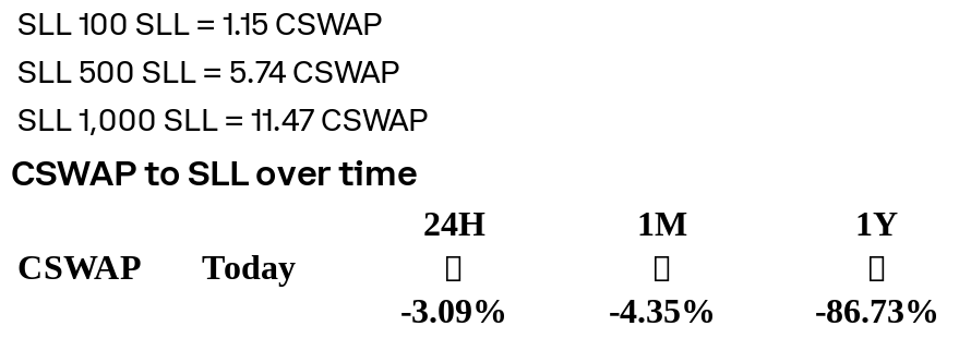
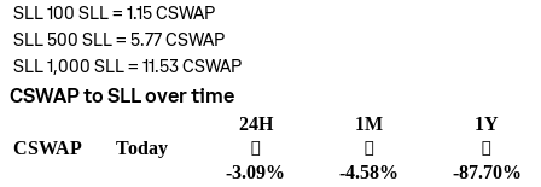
- SLL 500 SLL = 5.74 CSWAP
+ SLL 500 SLL = 5.77 CSWAP

- SLL 1,000 SLL = 11.47 CSWAP
+ SLL 1,000 SLL = 11.53 CSWAP

- -4.35%
+ -4.58%

- -86.73%
+ -87.70%
